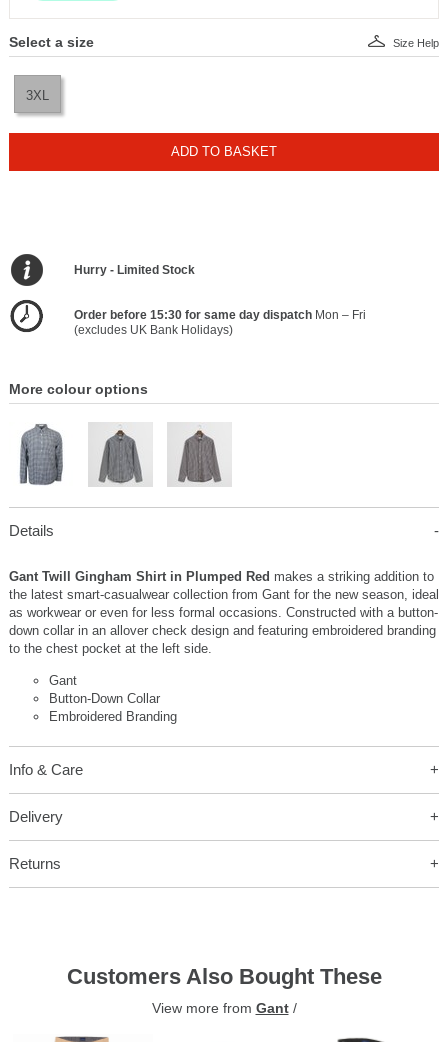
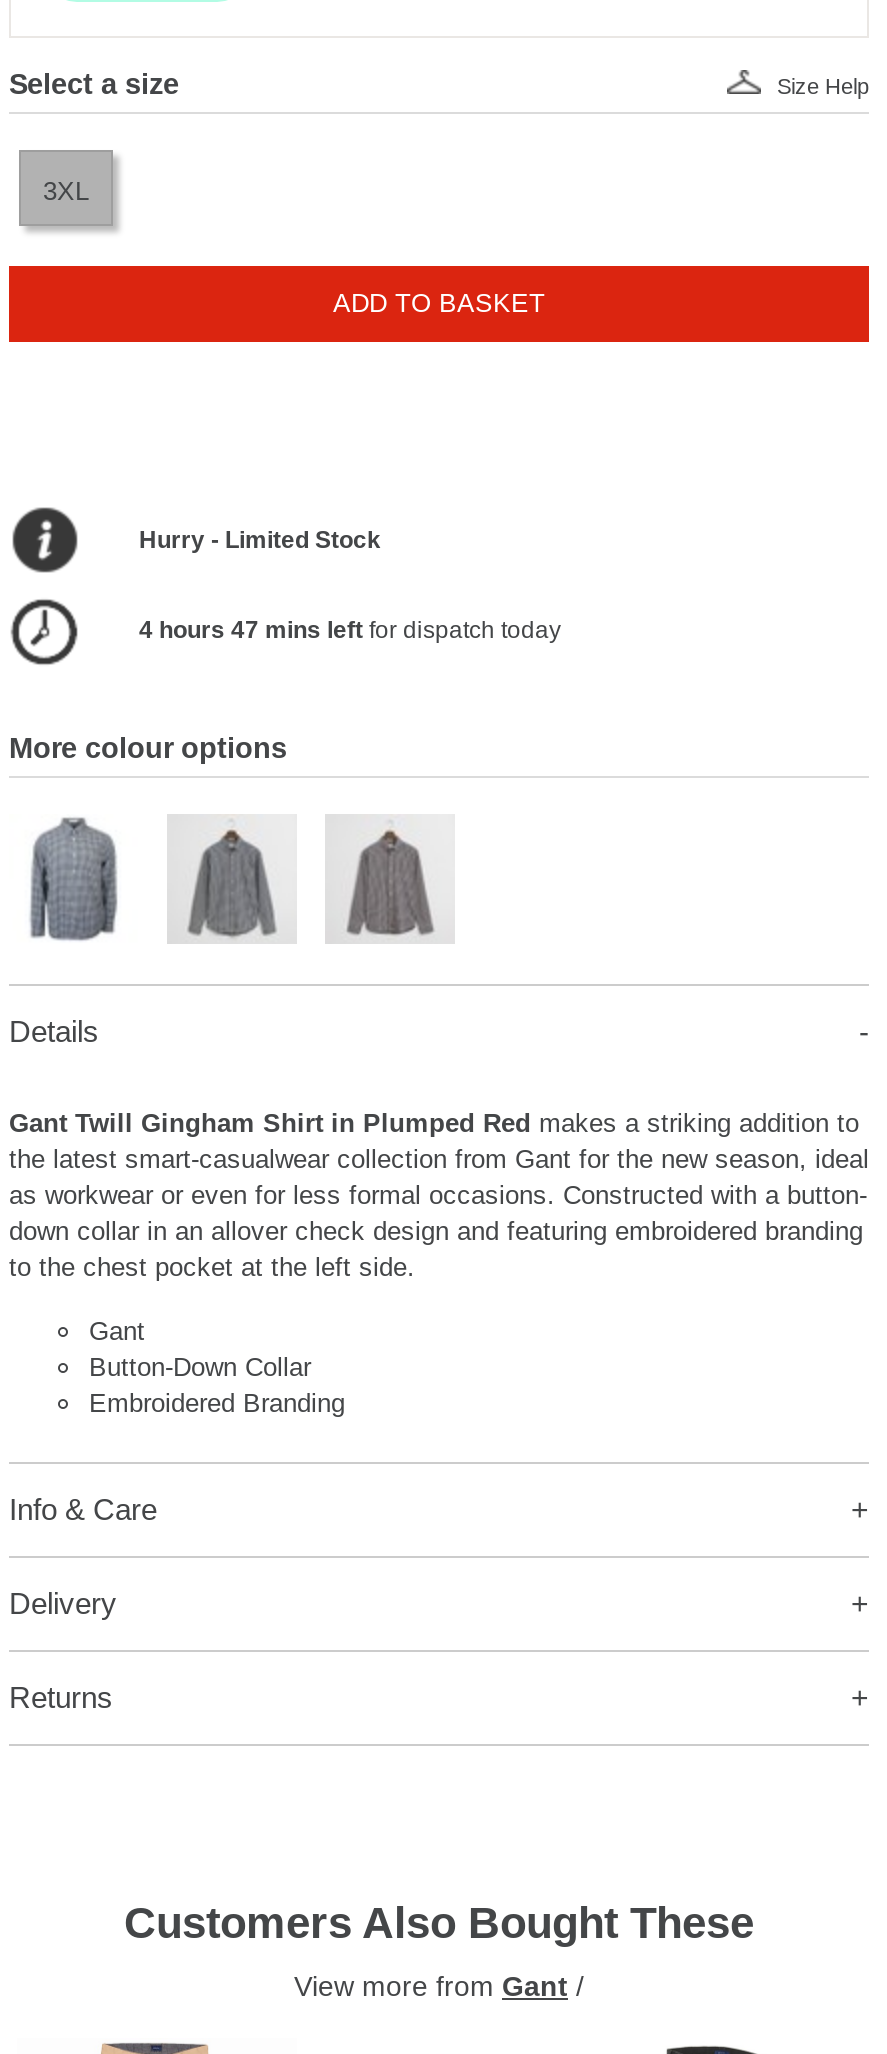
- Order before 15:30 for same day dispatch Mon – Fri
- (excludes UK Bank Holidays)
+ 4 hours 47 mins left for dispatch today
